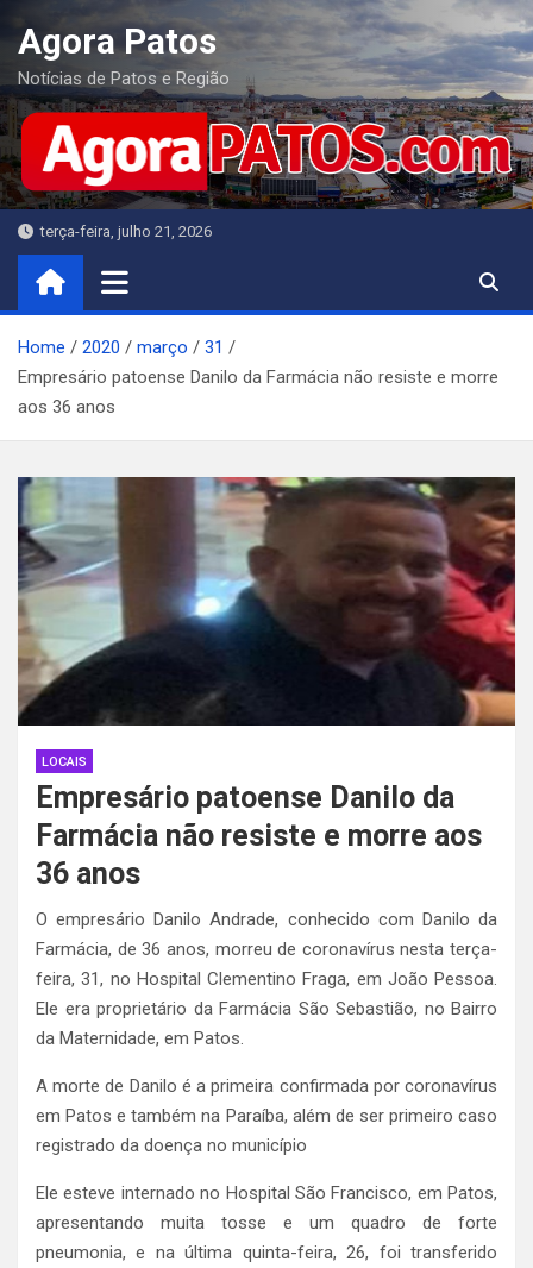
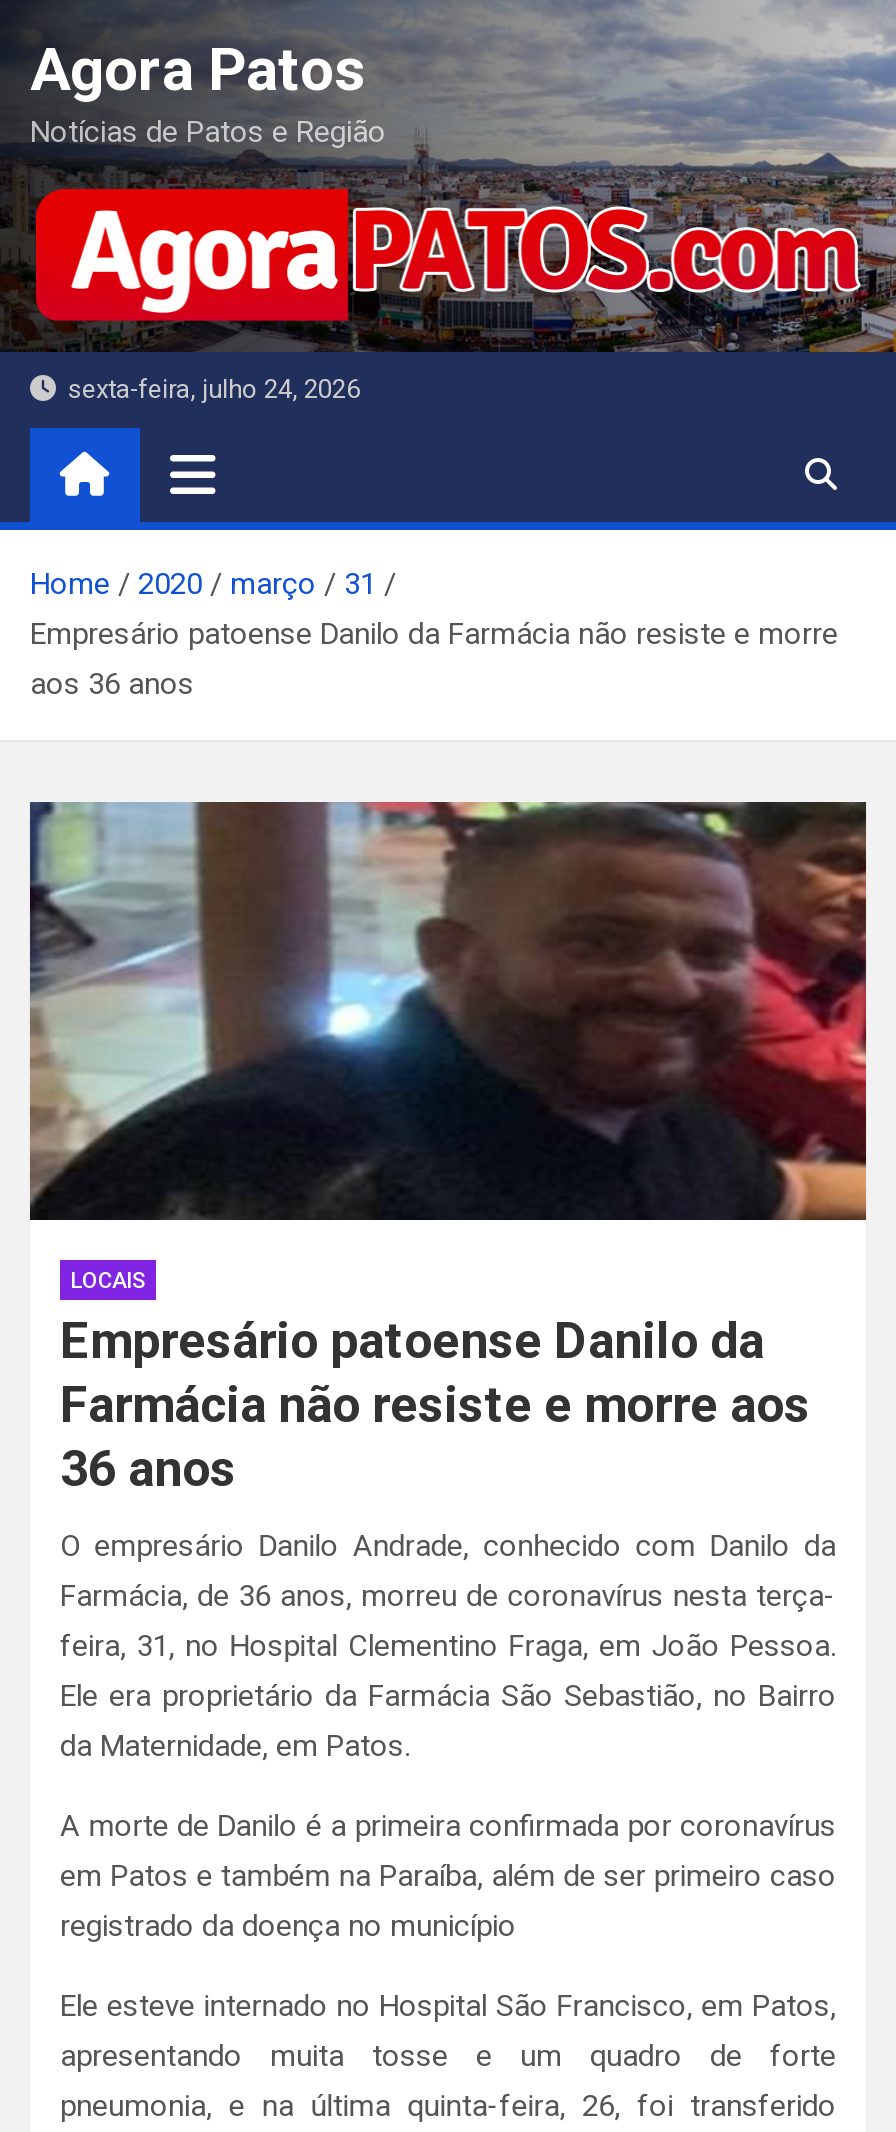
- terça-feira, julho 21, 2026
+ sexta-feira, julho 24, 2026
